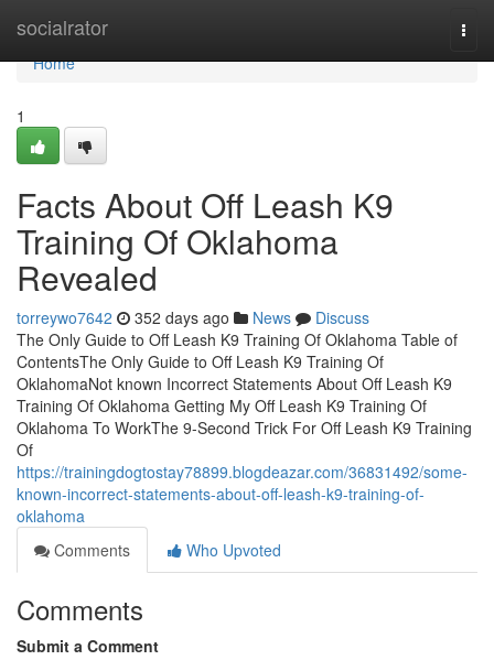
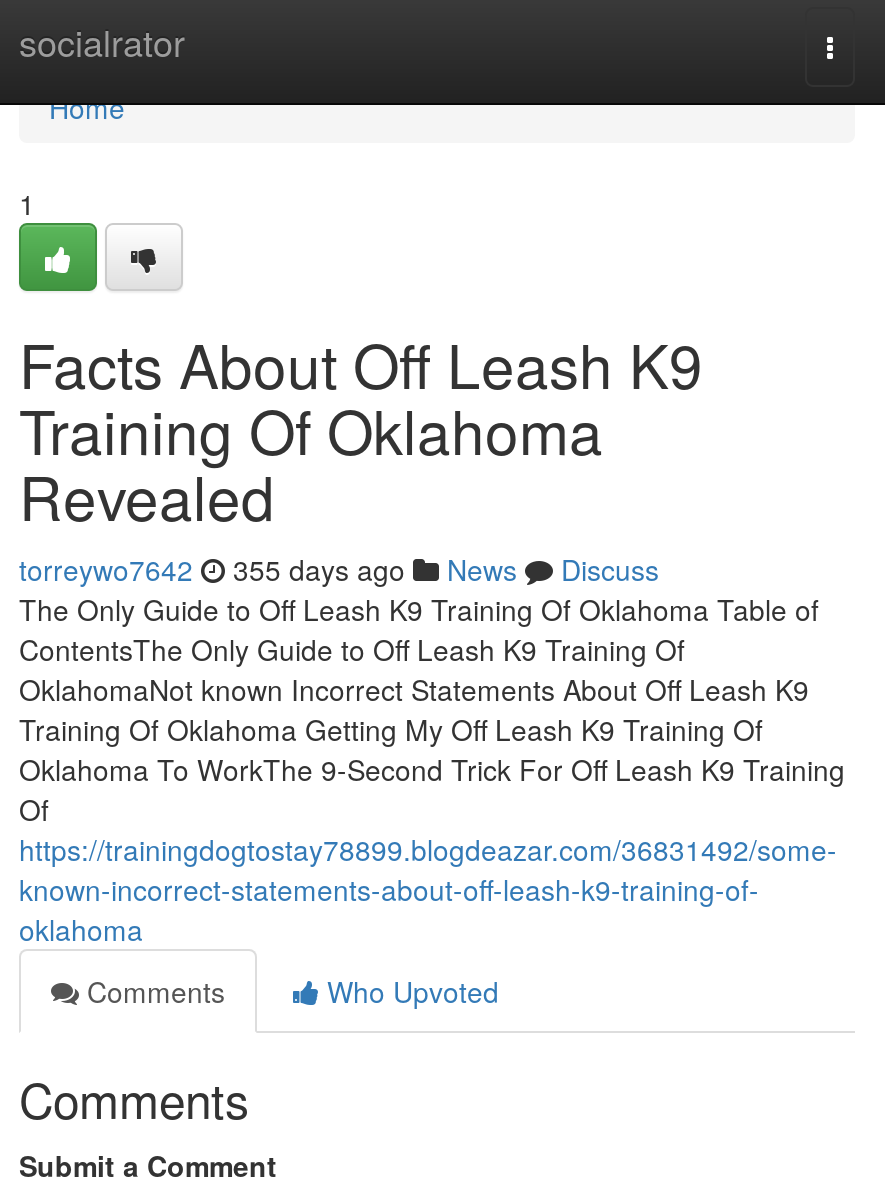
- torreywo7642 352 days ago News Discuss
+ torreywo7642 355 days ago News Discuss
